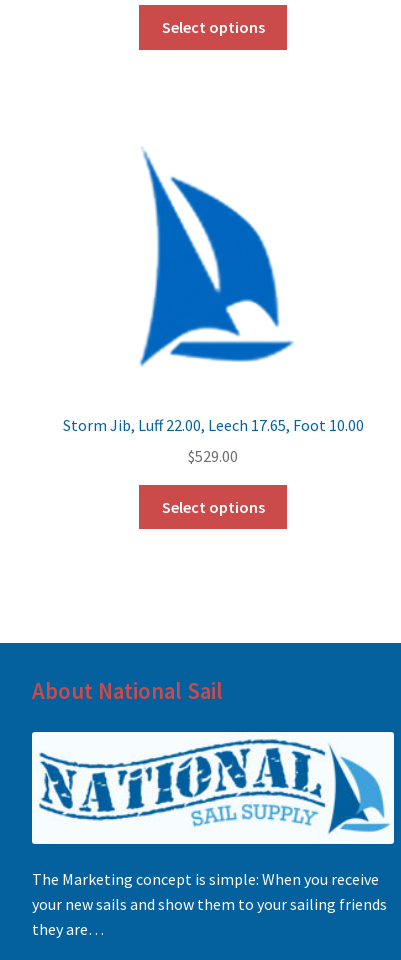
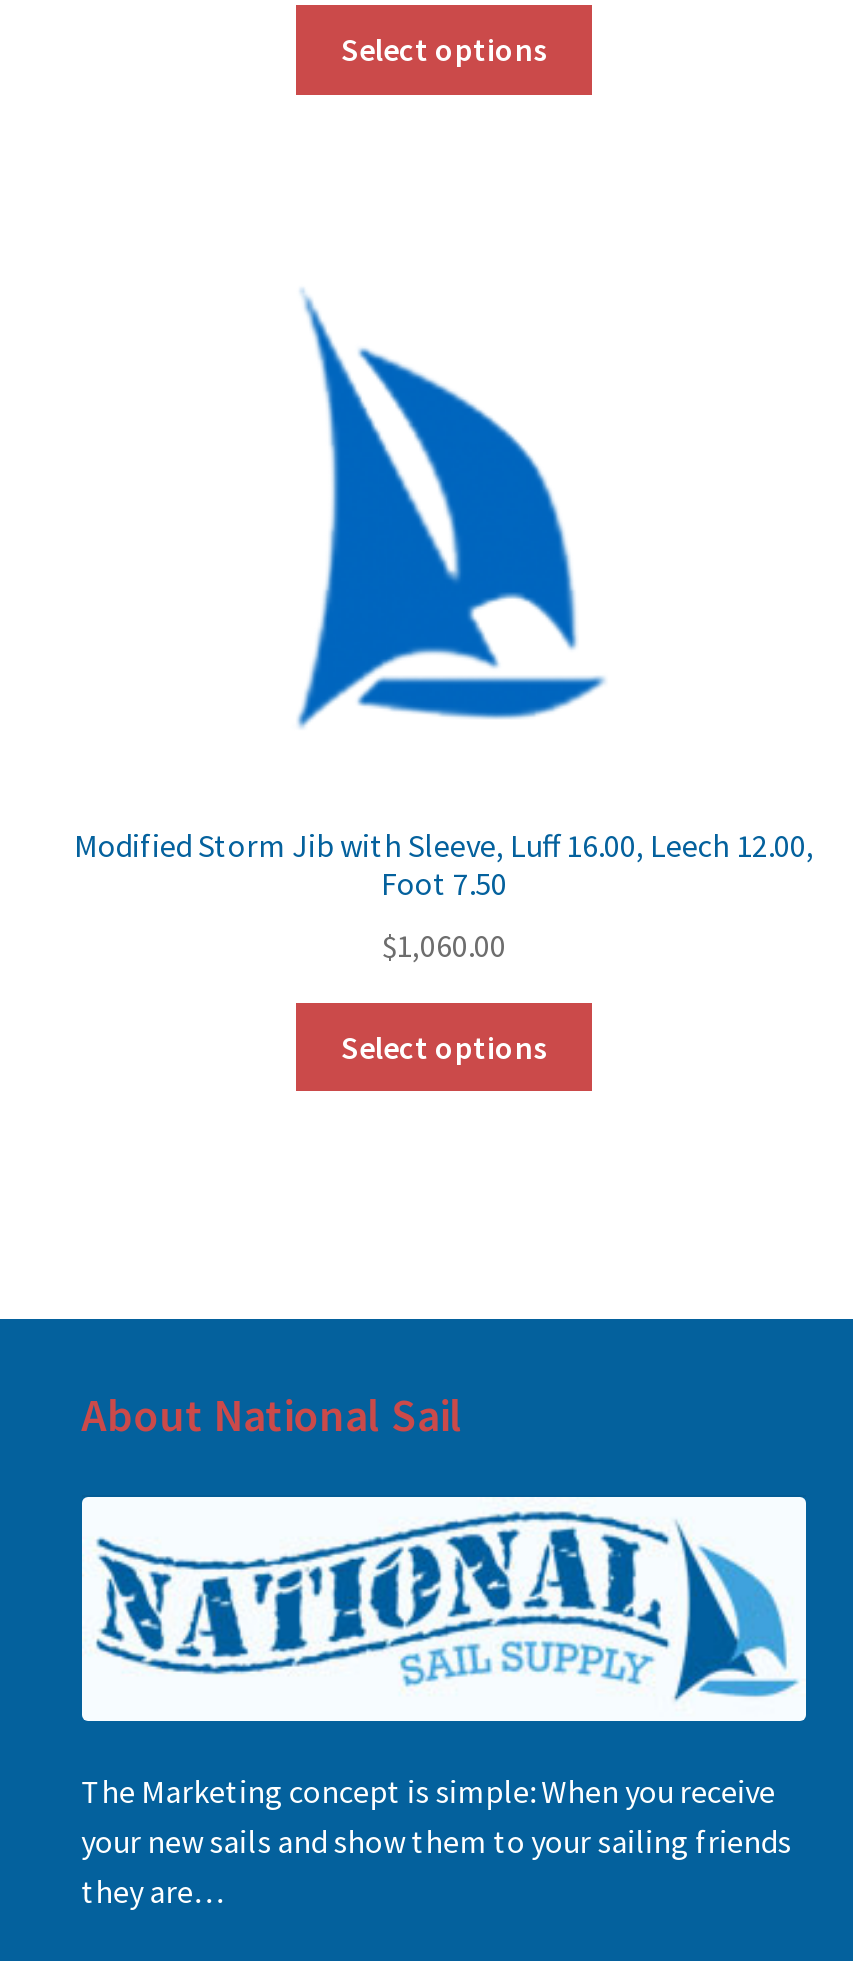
- Storm Jib, Luff 22.00, Leech 17.65, Foot 10.00
+ Modified Storm Jib with Sleeve, Luff 16.00, Leech 12.00,
+ Foot 7.50

- $529.00
+ $1,060.00
